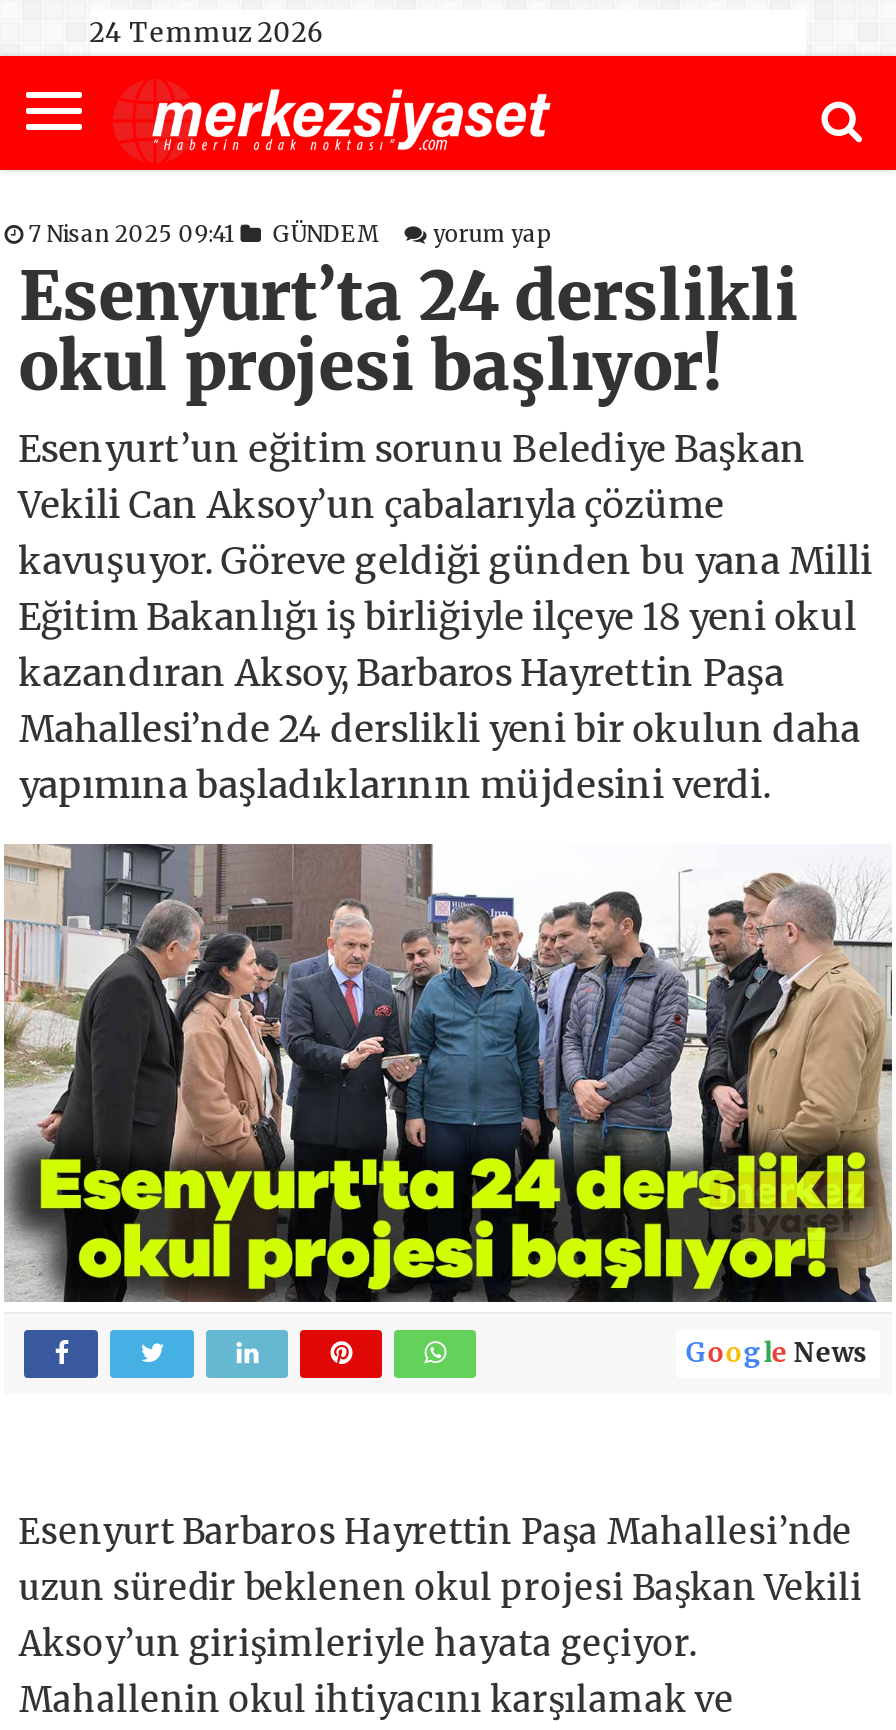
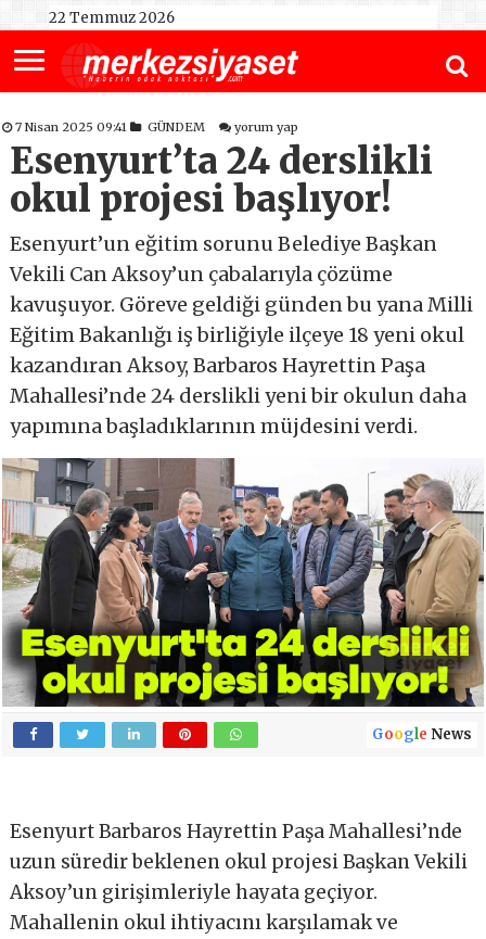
- 24 Temmuz 2026
+ 22 Temmuz 2026
